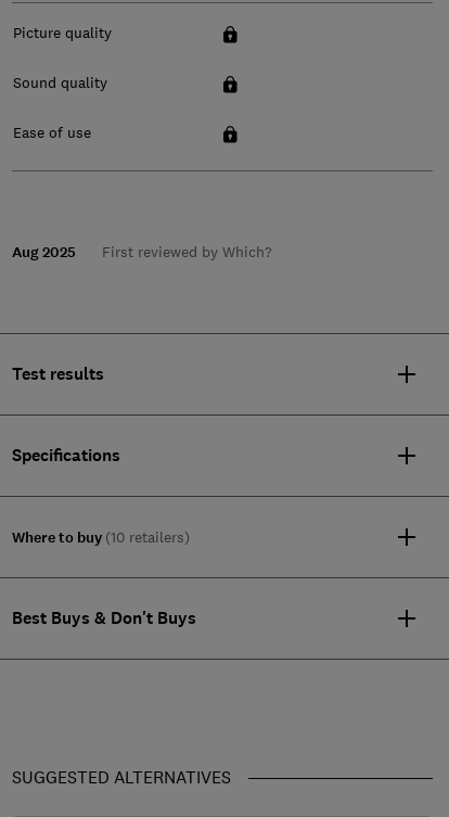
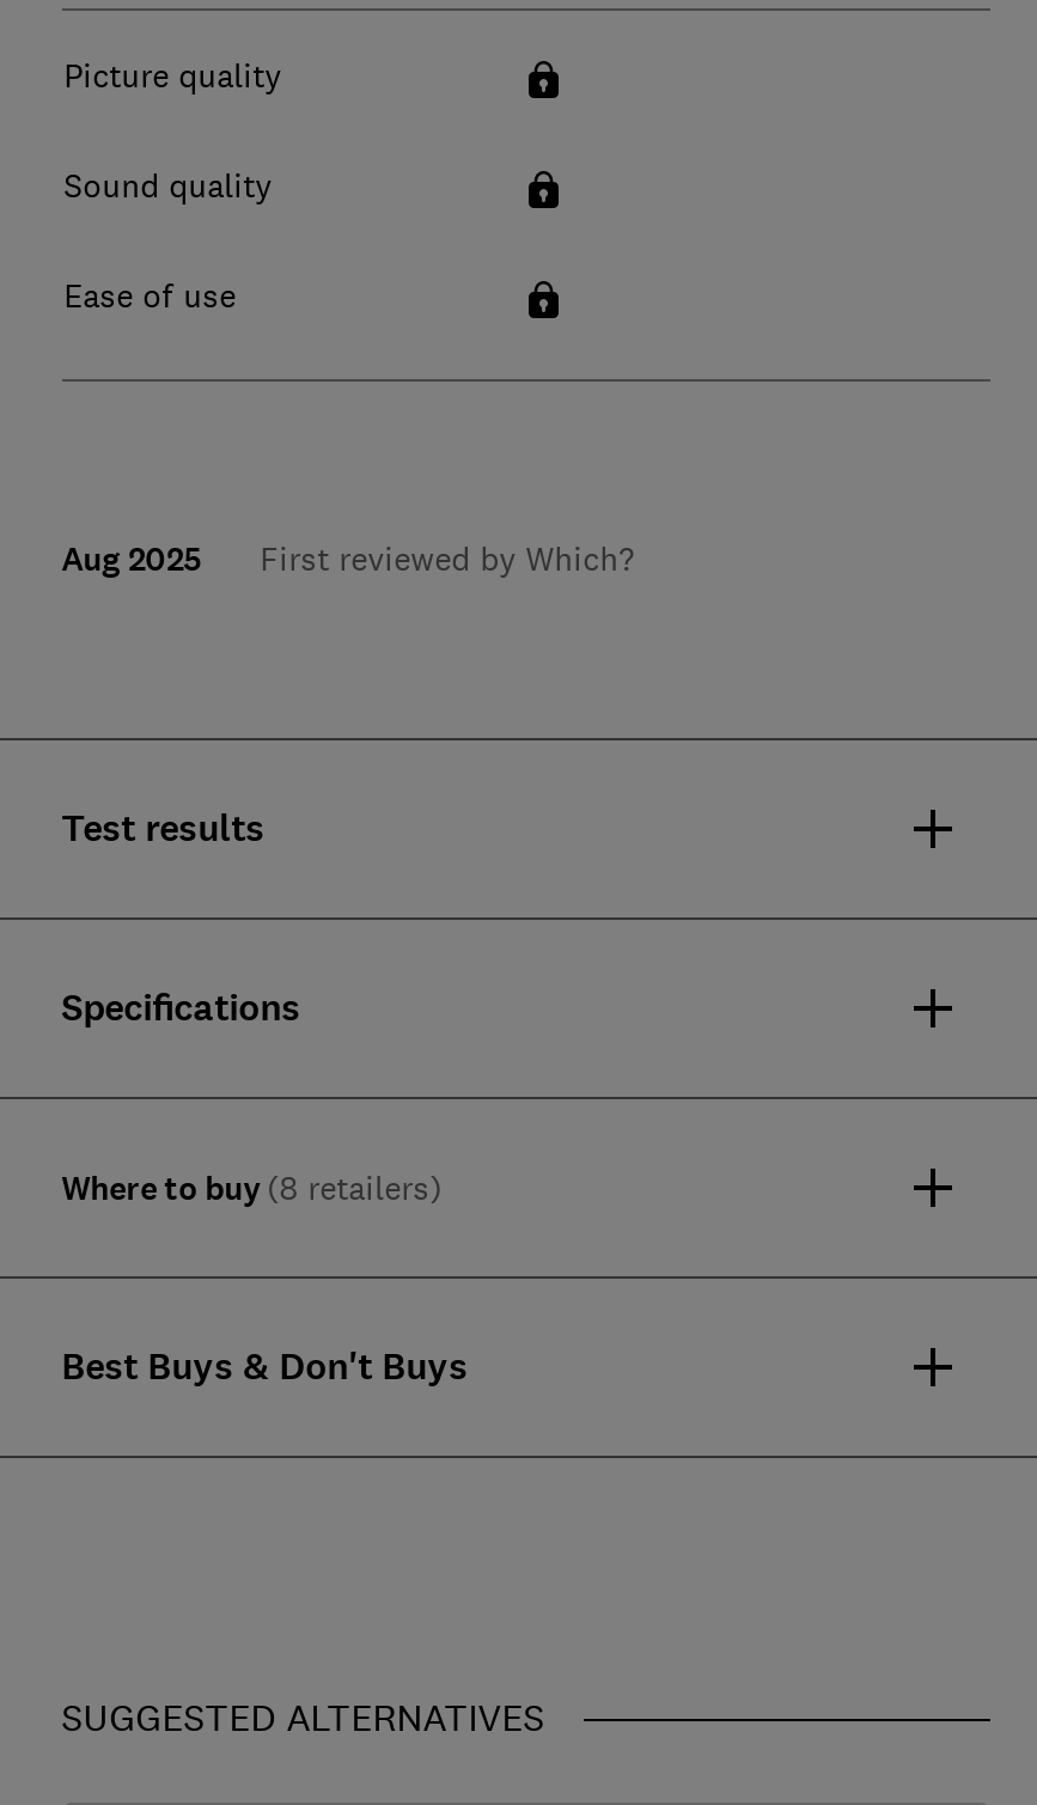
- Where to buy (10 retailers)
+ Where to buy (8 retailers)
